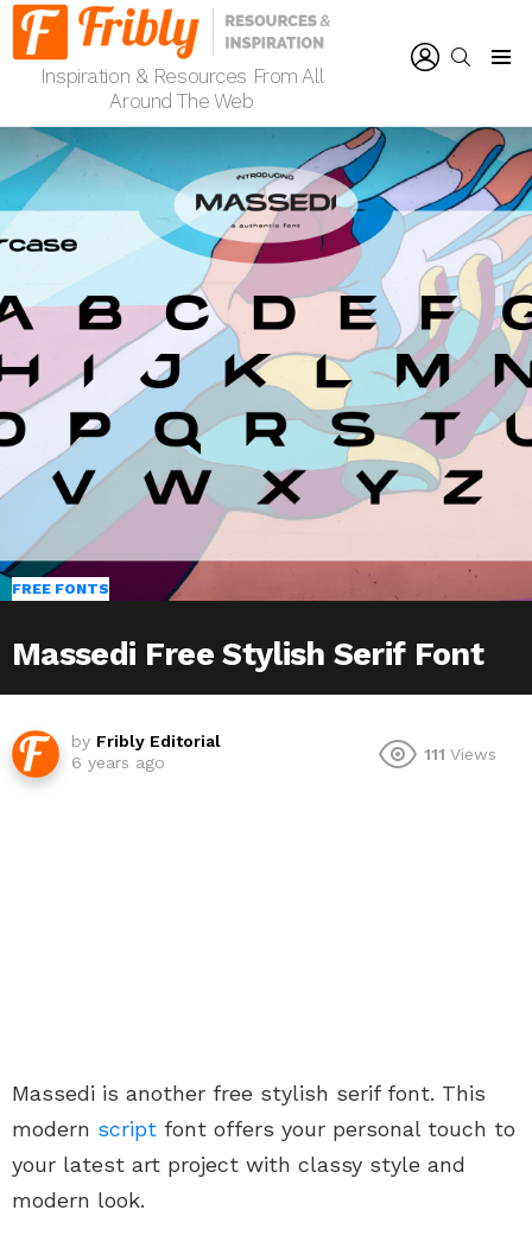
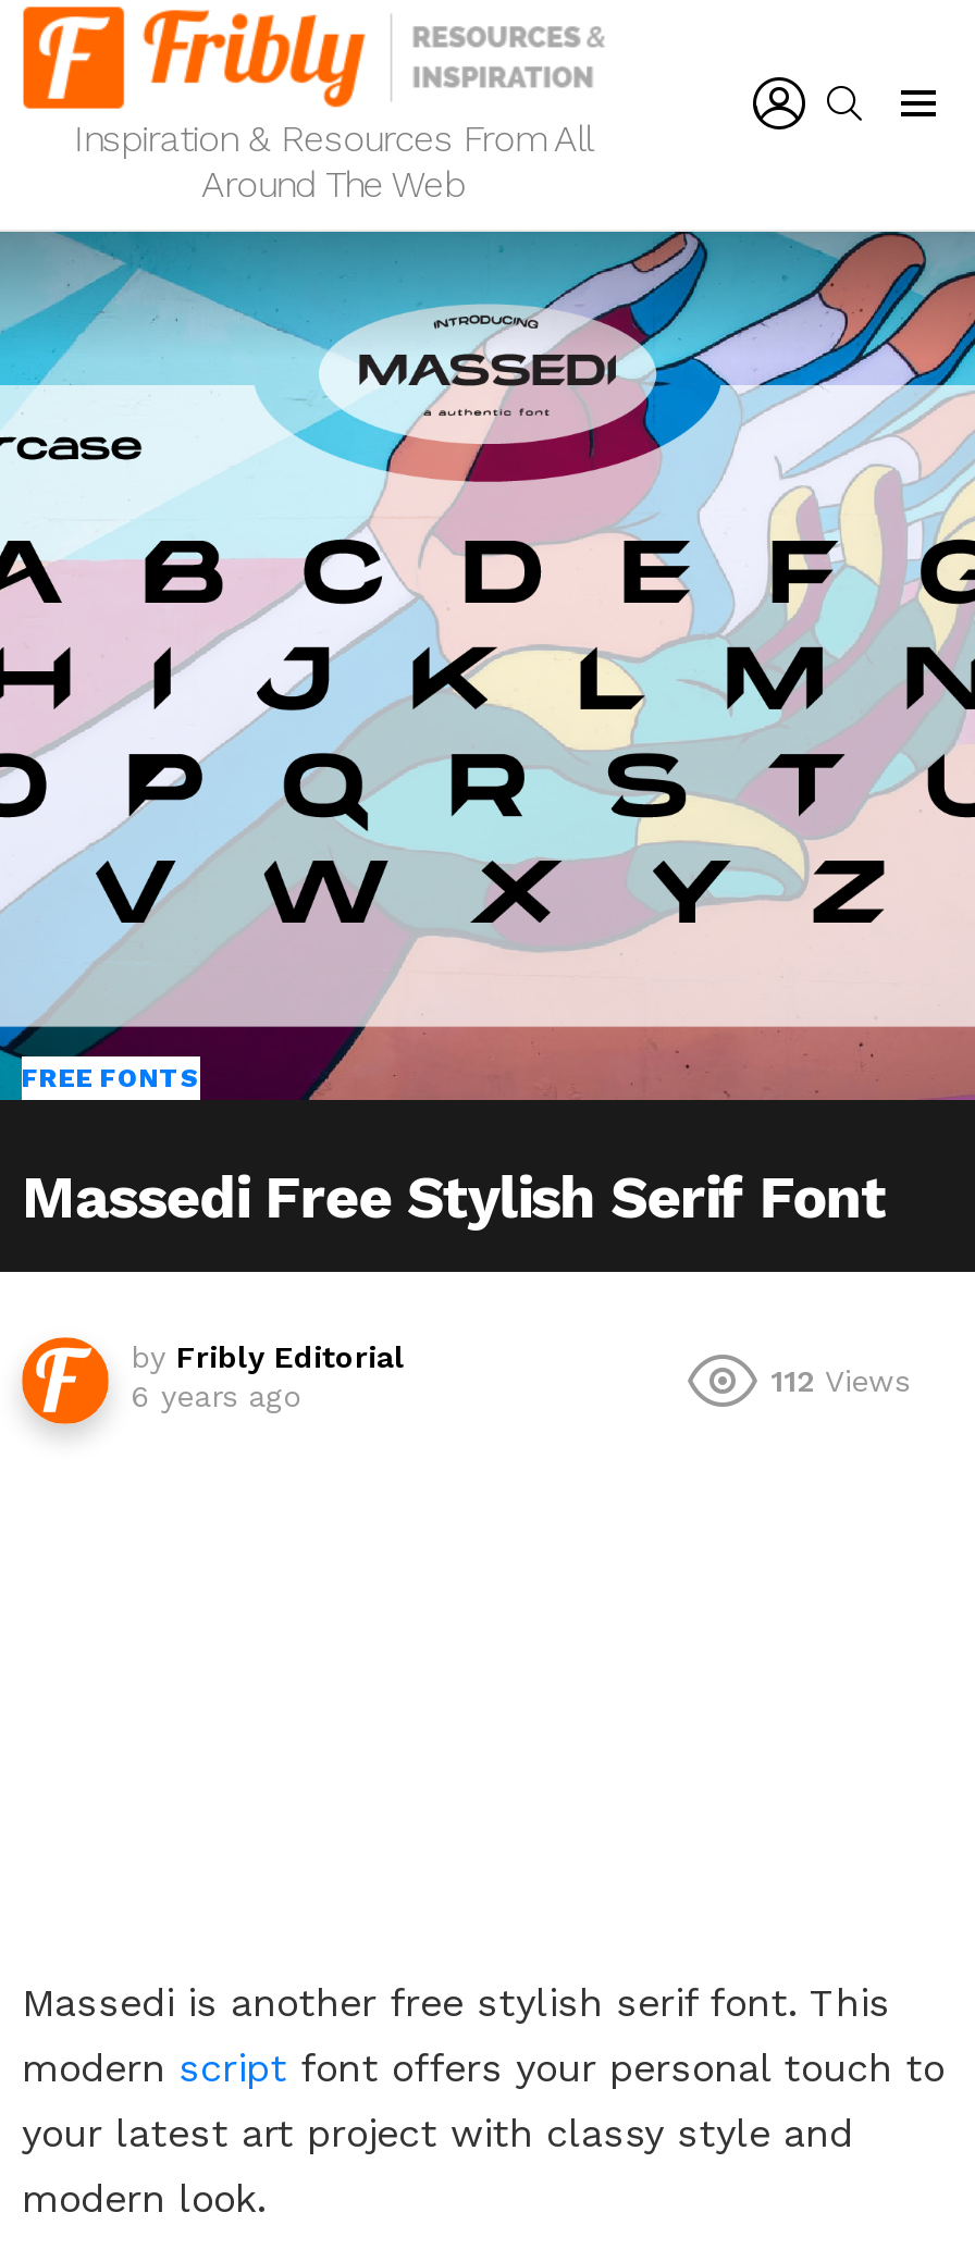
- 111 Views
+ 112 Views
